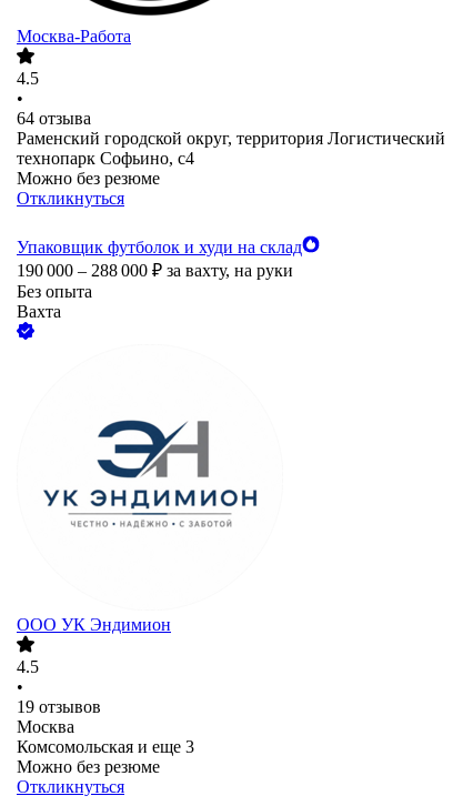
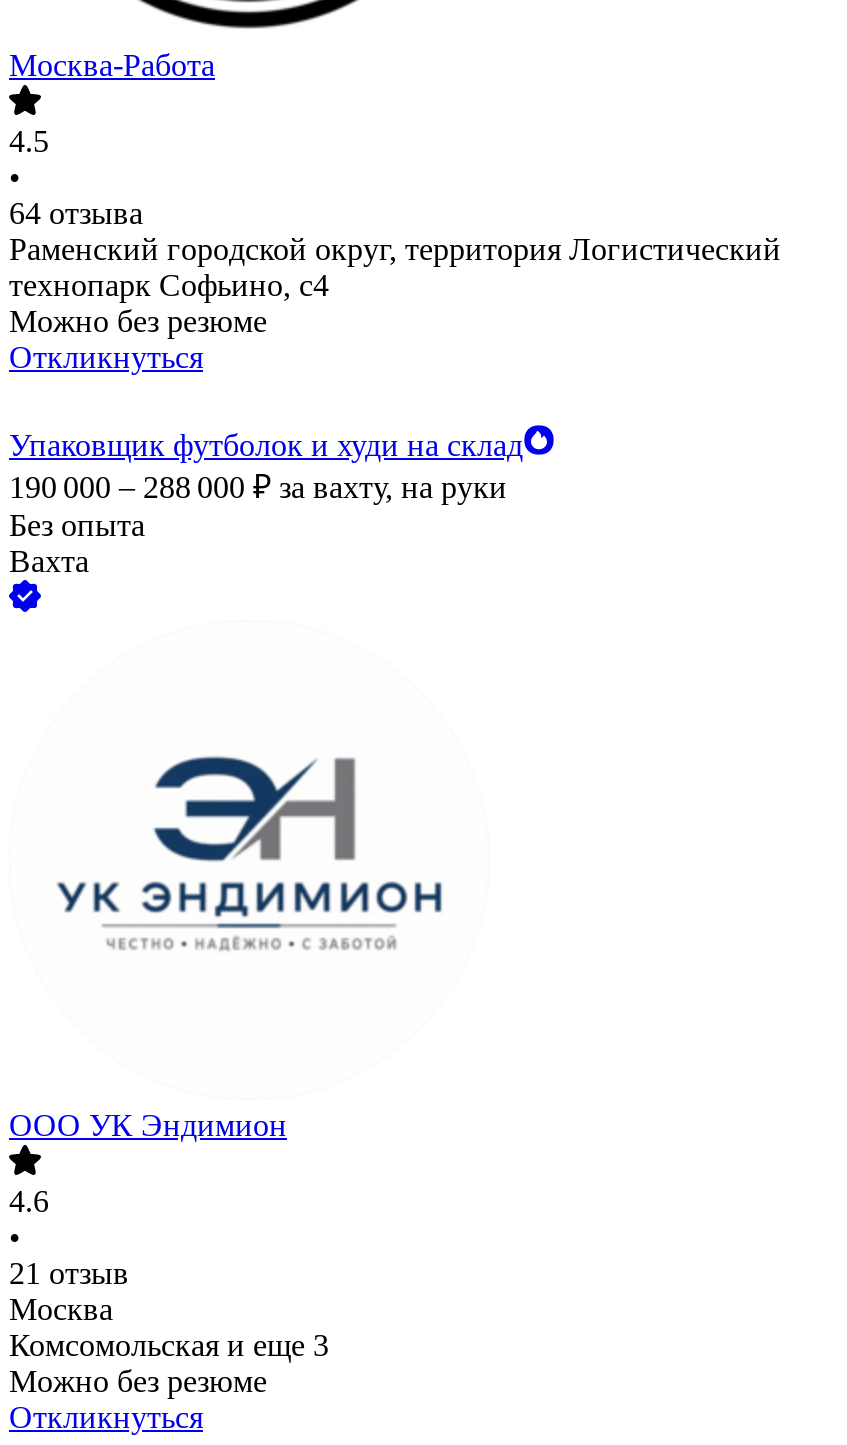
- 4.5
+ 4.6

- 19 отзывов
+ 21 отзыв
